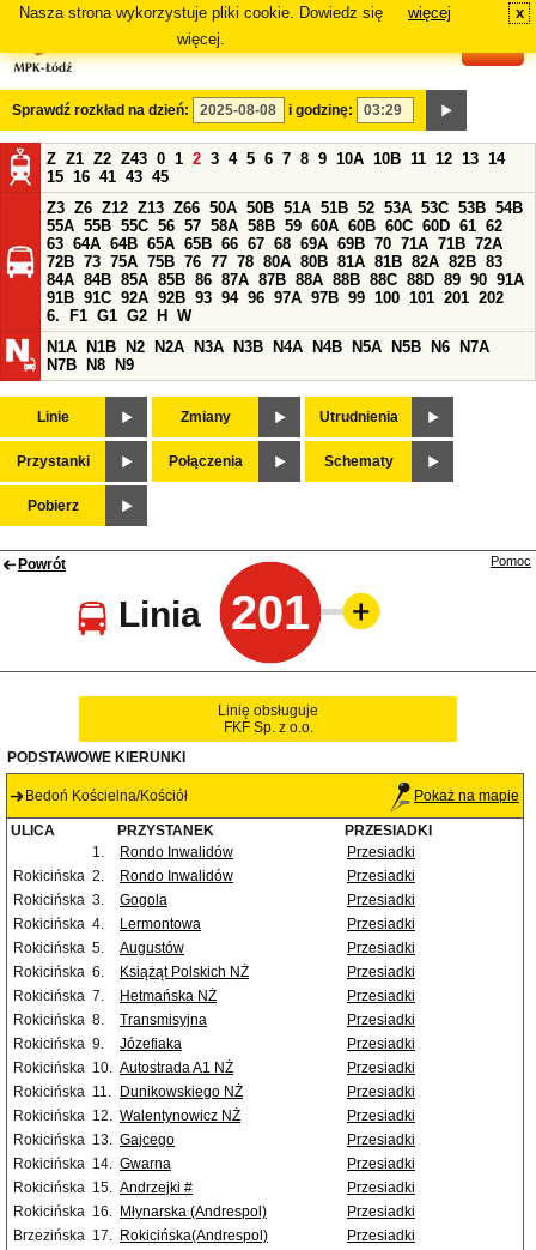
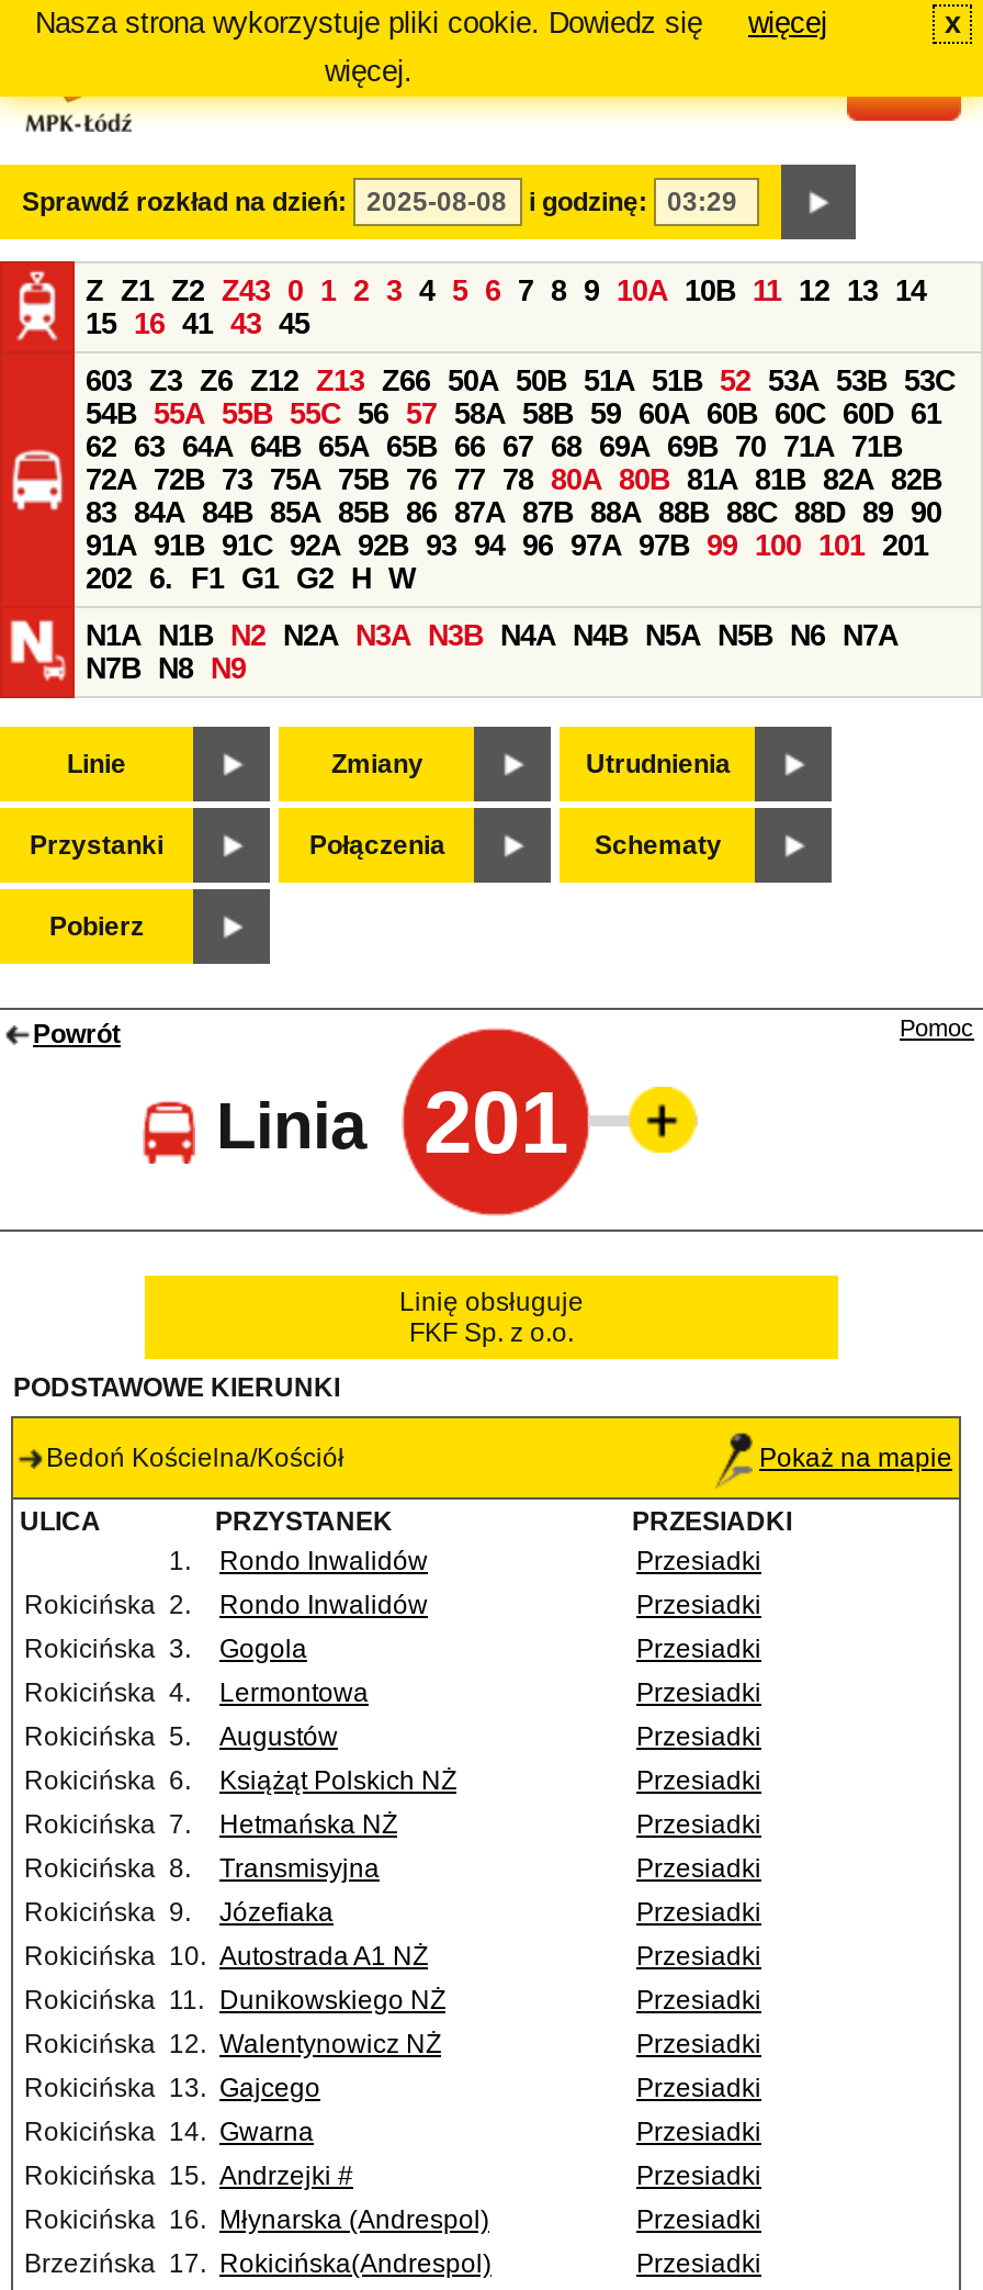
- Z3 Z6 Z12 Z13 Z66 50A 50B 51A 51B 52 53A 53C 53B 54B
- 55A 55B 55C 56 57 58A 58B 59 60A 60B 60C 60D 61 62
- 63 64A 64B 65A 65B 66 67 68 69A 69B 70 71A 71B 72A
- 72B 73 75A 75B 76 77 78 80A 80B 81A 81B 82A 82B 83
- 84A 84B 85A 85B 86 87A 87B 88A 88B 88C 88D 89 90 91A
- 91B 91C 92A 92B 93 94 96 97A 97B 99 100 101 201 202
- 6. F1 G1 G2 H W
+ 603 Z3 Z6 Z12 Z13 Z66 50A 50B 51A 51B 52 53A 53B 53C
+ 54B 55A 55B 55C 56 57 58A 58B 59 60A 60B 60C 60D 61
+ 62 63 64A 64B 65A 65B 66 67 68 69A 69B 70 71A 71B
+ 72A 72B 73 75A 75B 76 77 78 80A 80B 81A 81B 82A 82B
+ 83 84A 84B 85A 85B 86 87A 87B 88A 88B 88C 88D 89 90
+ 91A 91B 91C 92A 92B 93 94 96 97A 97B 99 100 101 201
+ 202 6. F1 G1 G2 H W
